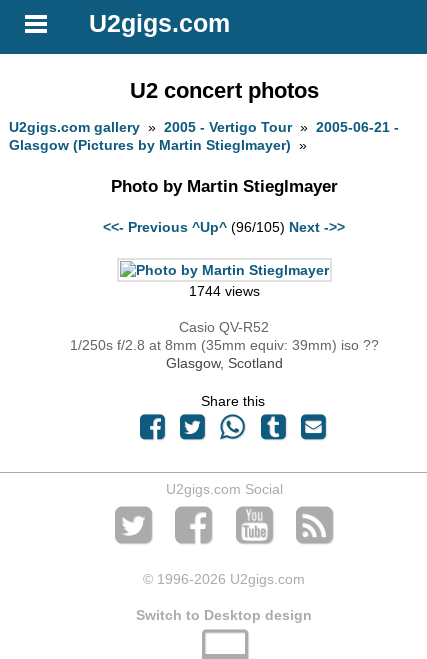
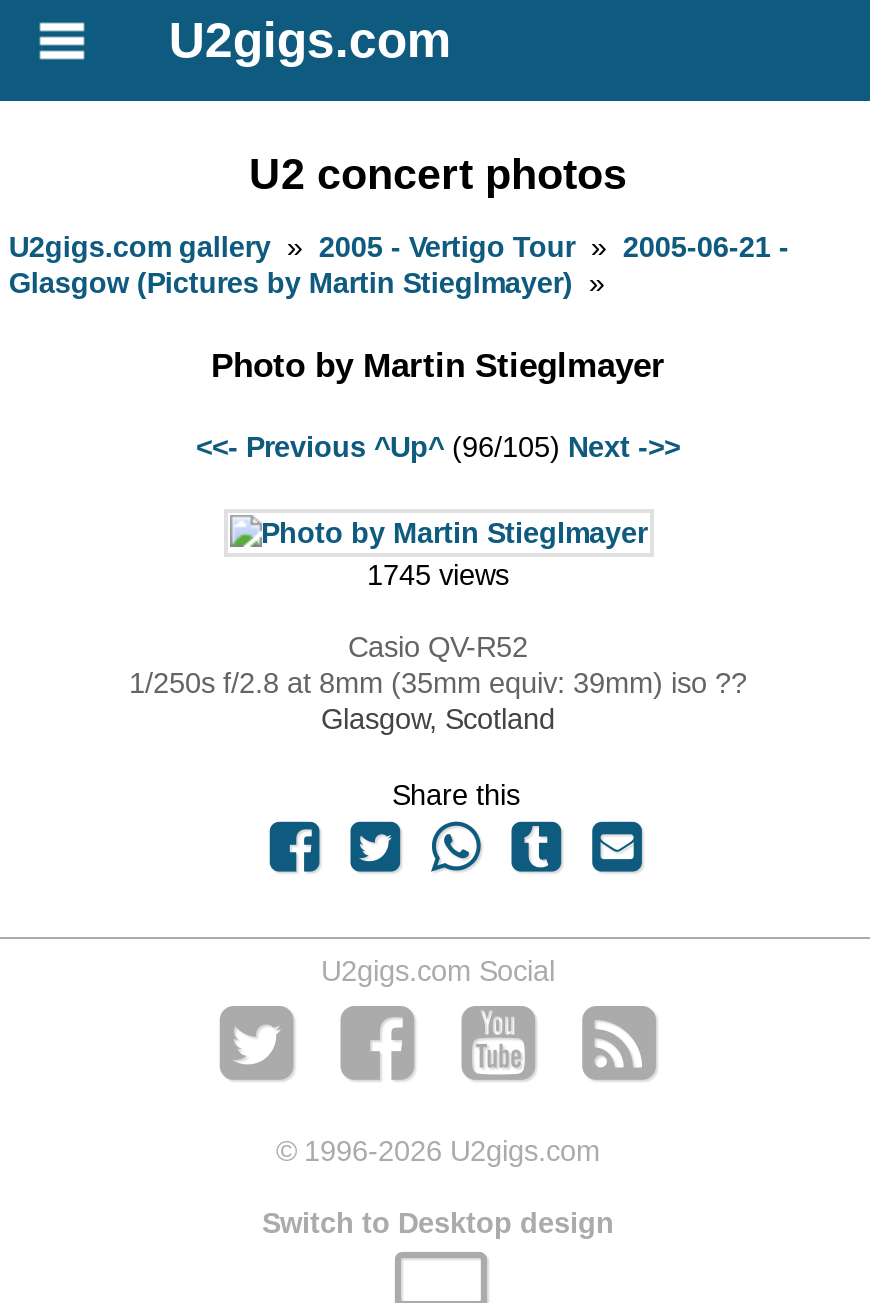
- 1744 views
+ 1745 views
